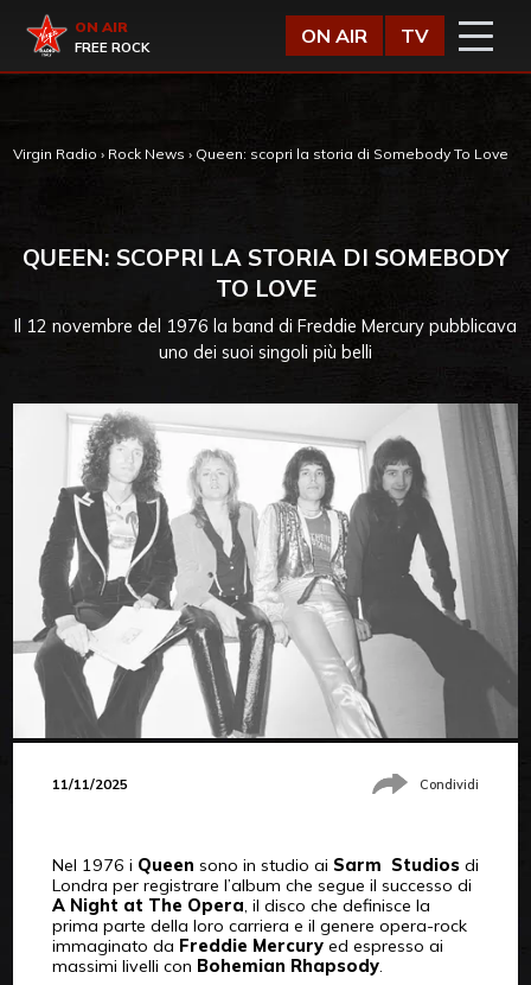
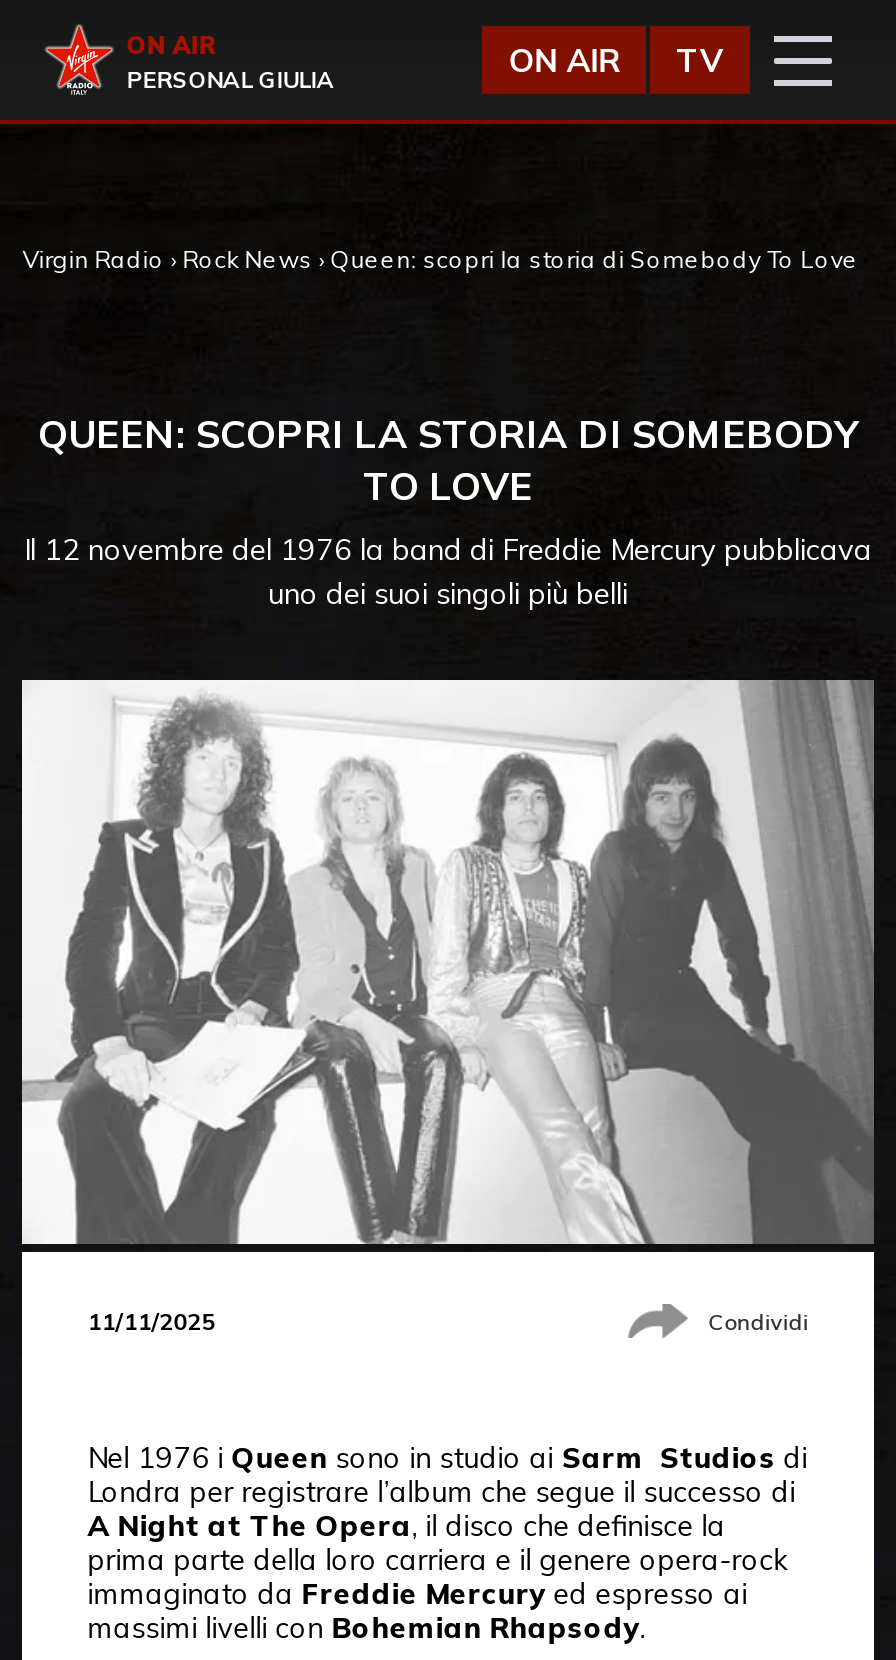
- FREE ROCK
+ PERSONAL GIULIA
